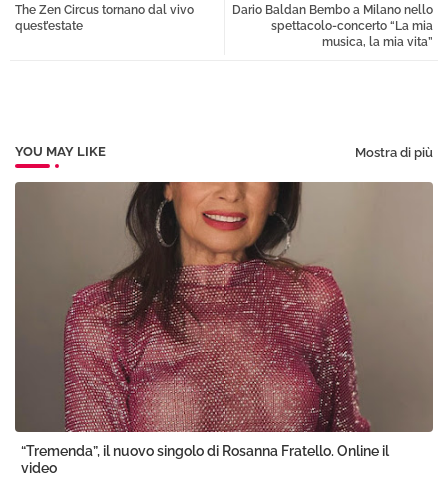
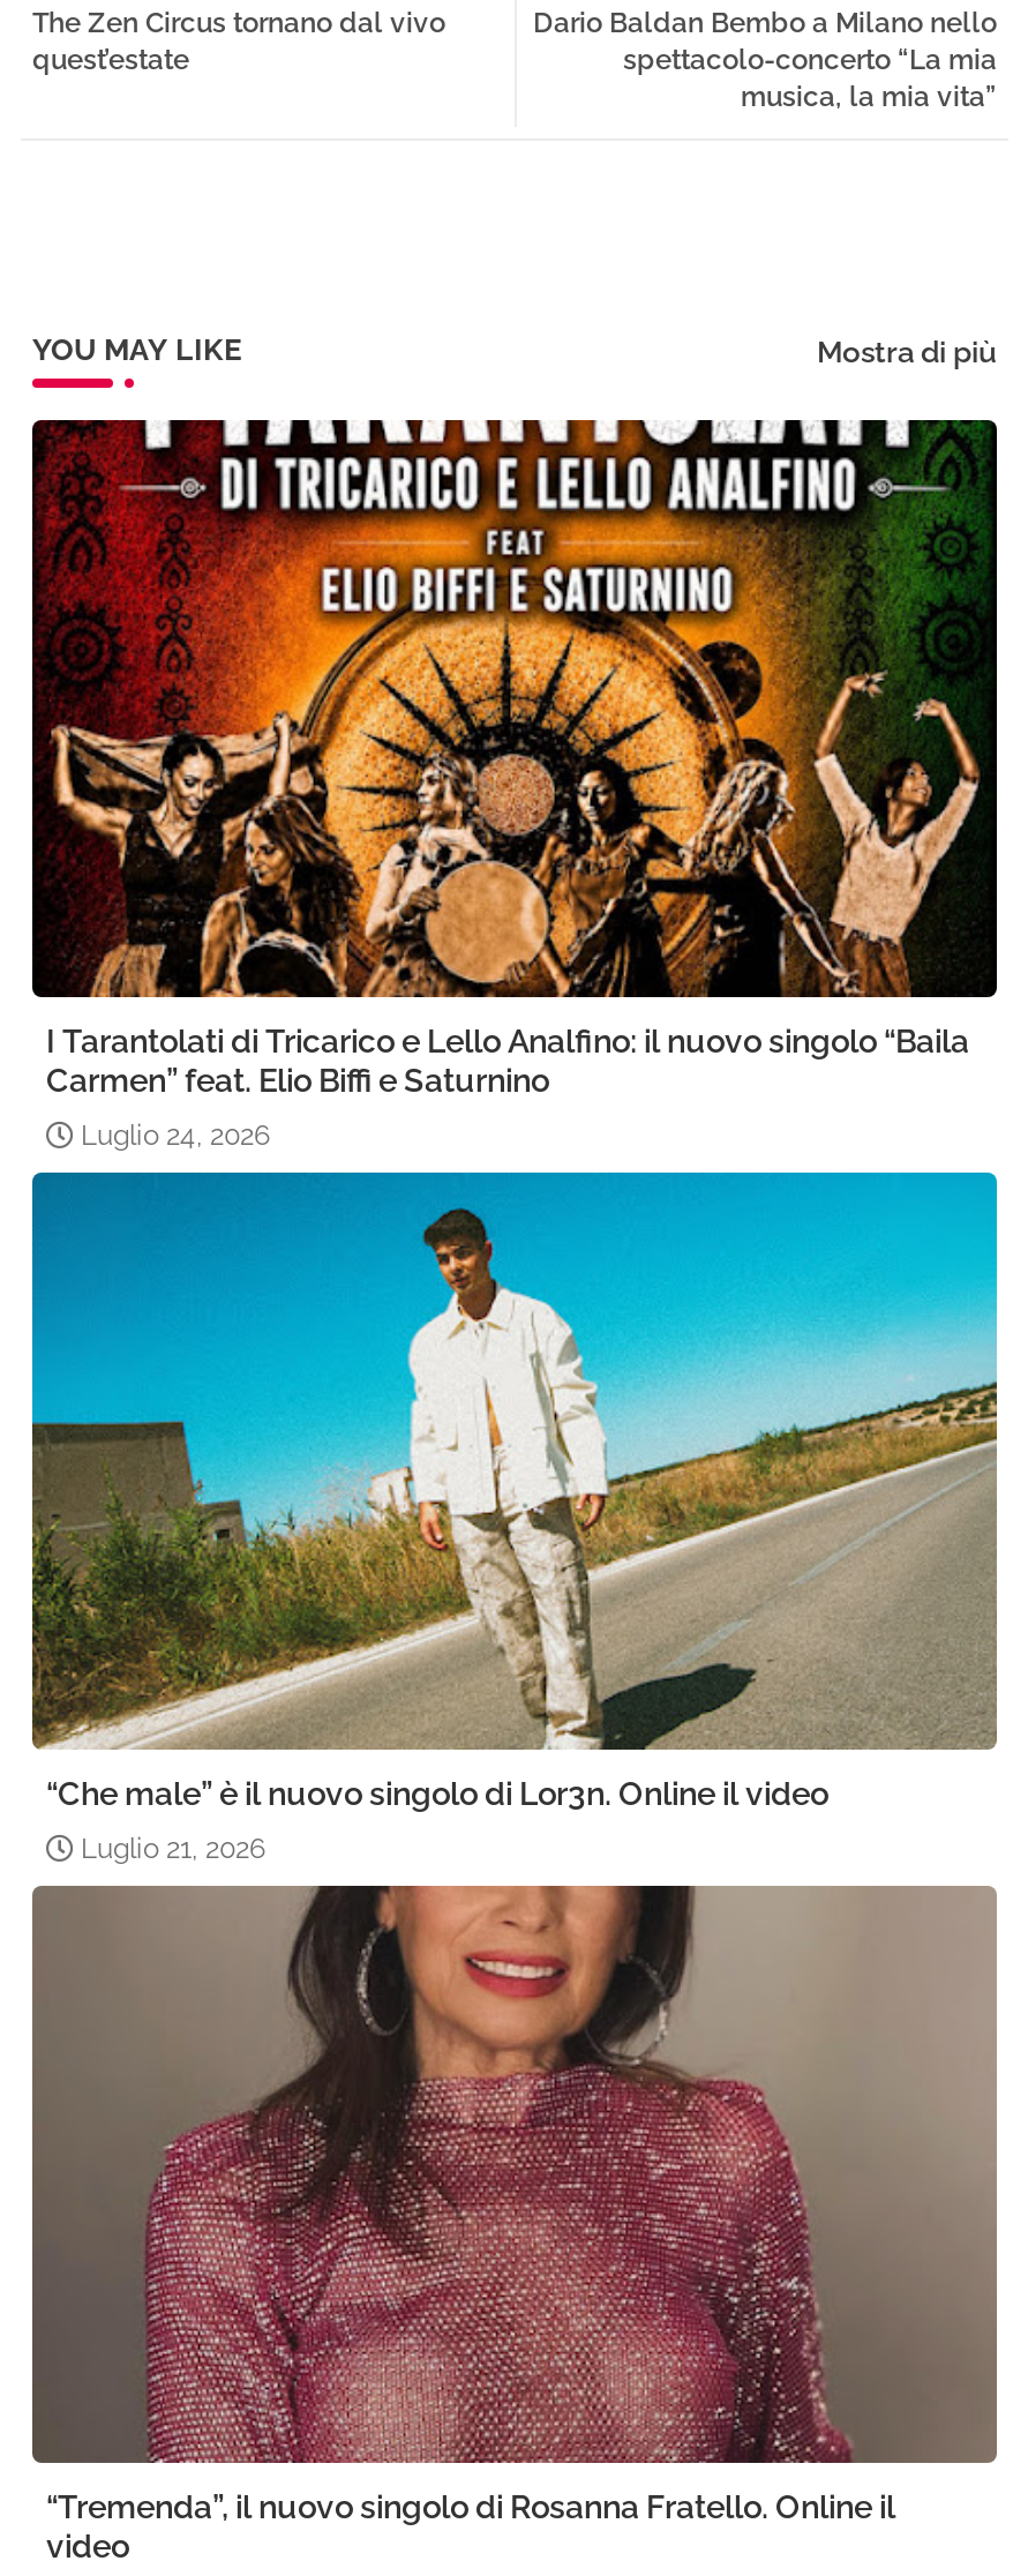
+ [image]
+ I Tarantolati di Tricarico e Lello Analfino: il nuovo singolo “Baila
+ Carmen” feat. Elio Biffi e Saturnino
+ Luglio 24, 2026

+ [image]
+ “Che male” è il nuovo singolo di Lor3n. Online il video
+ Luglio 21, 2026
